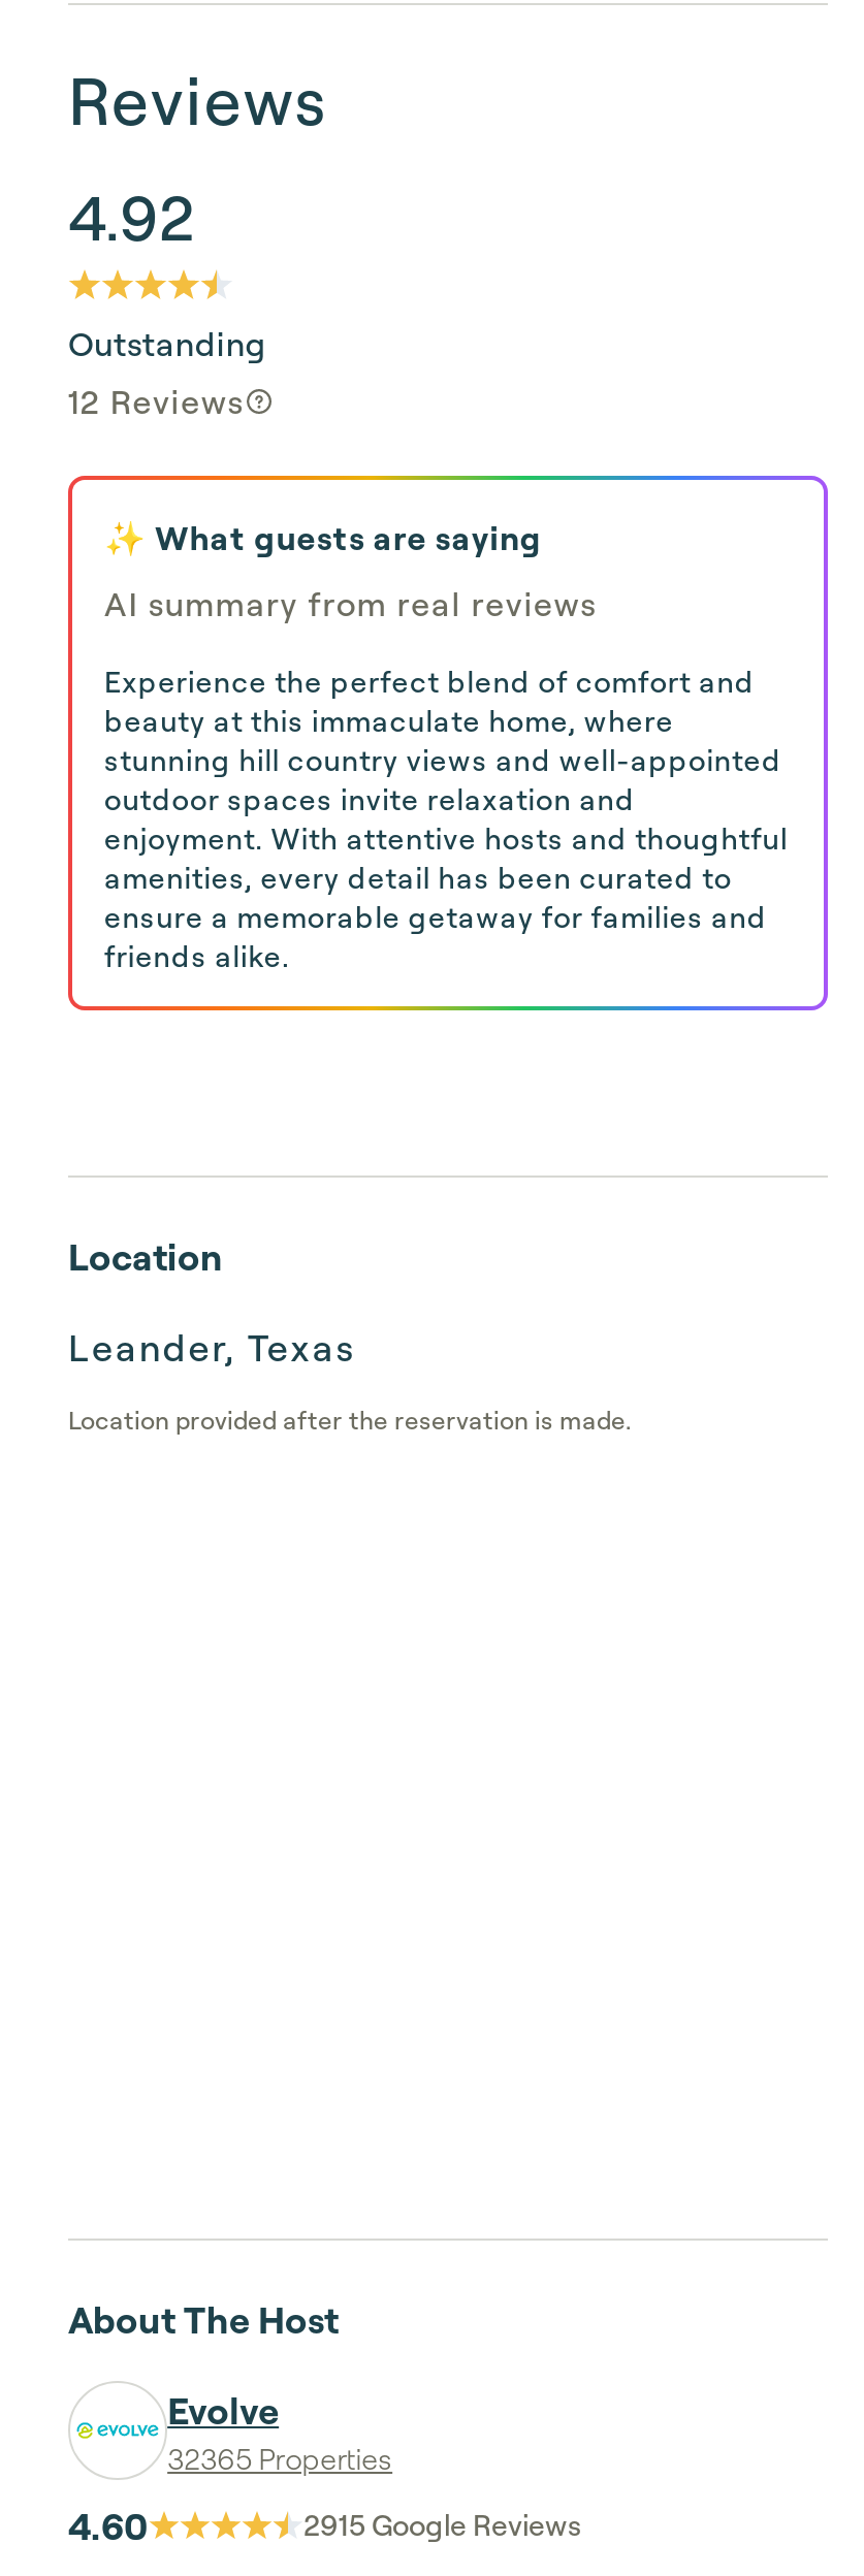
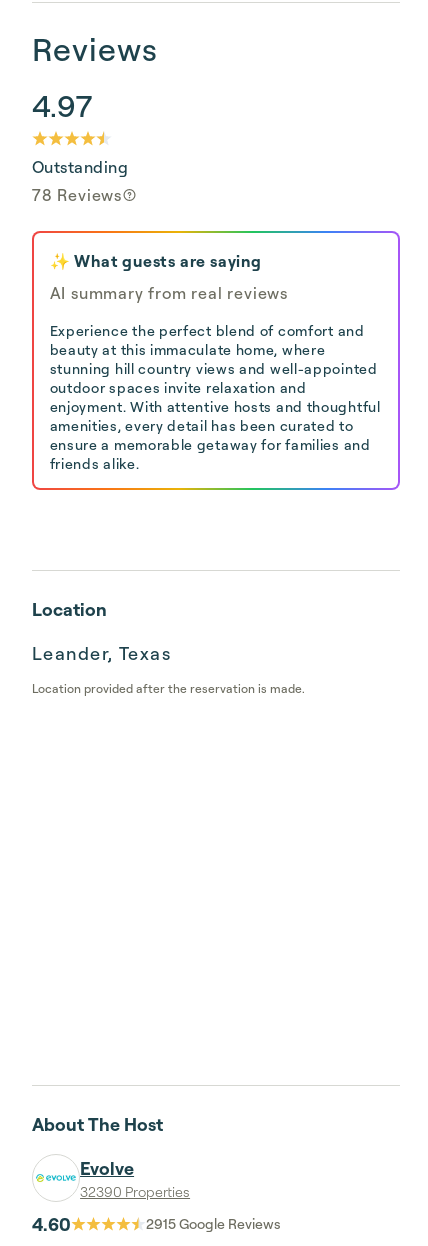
- 4.92
+ 4.97

- 12 Reviews
+ 78 Reviews

- 32365 Properties
+ 32390 Properties
